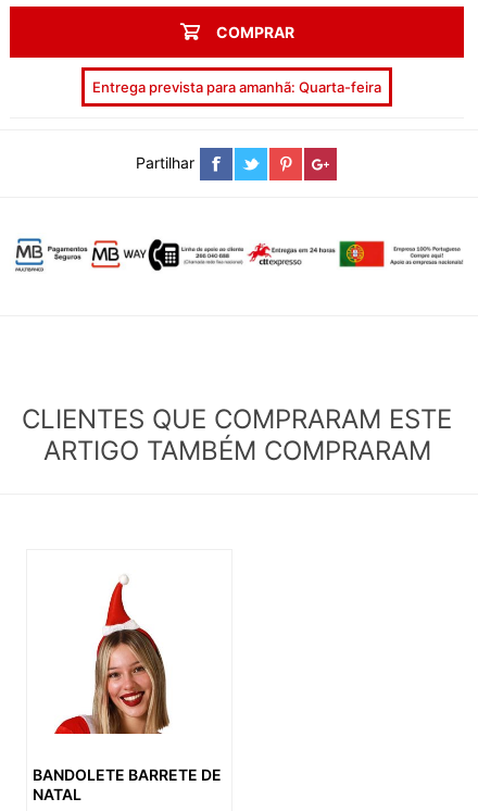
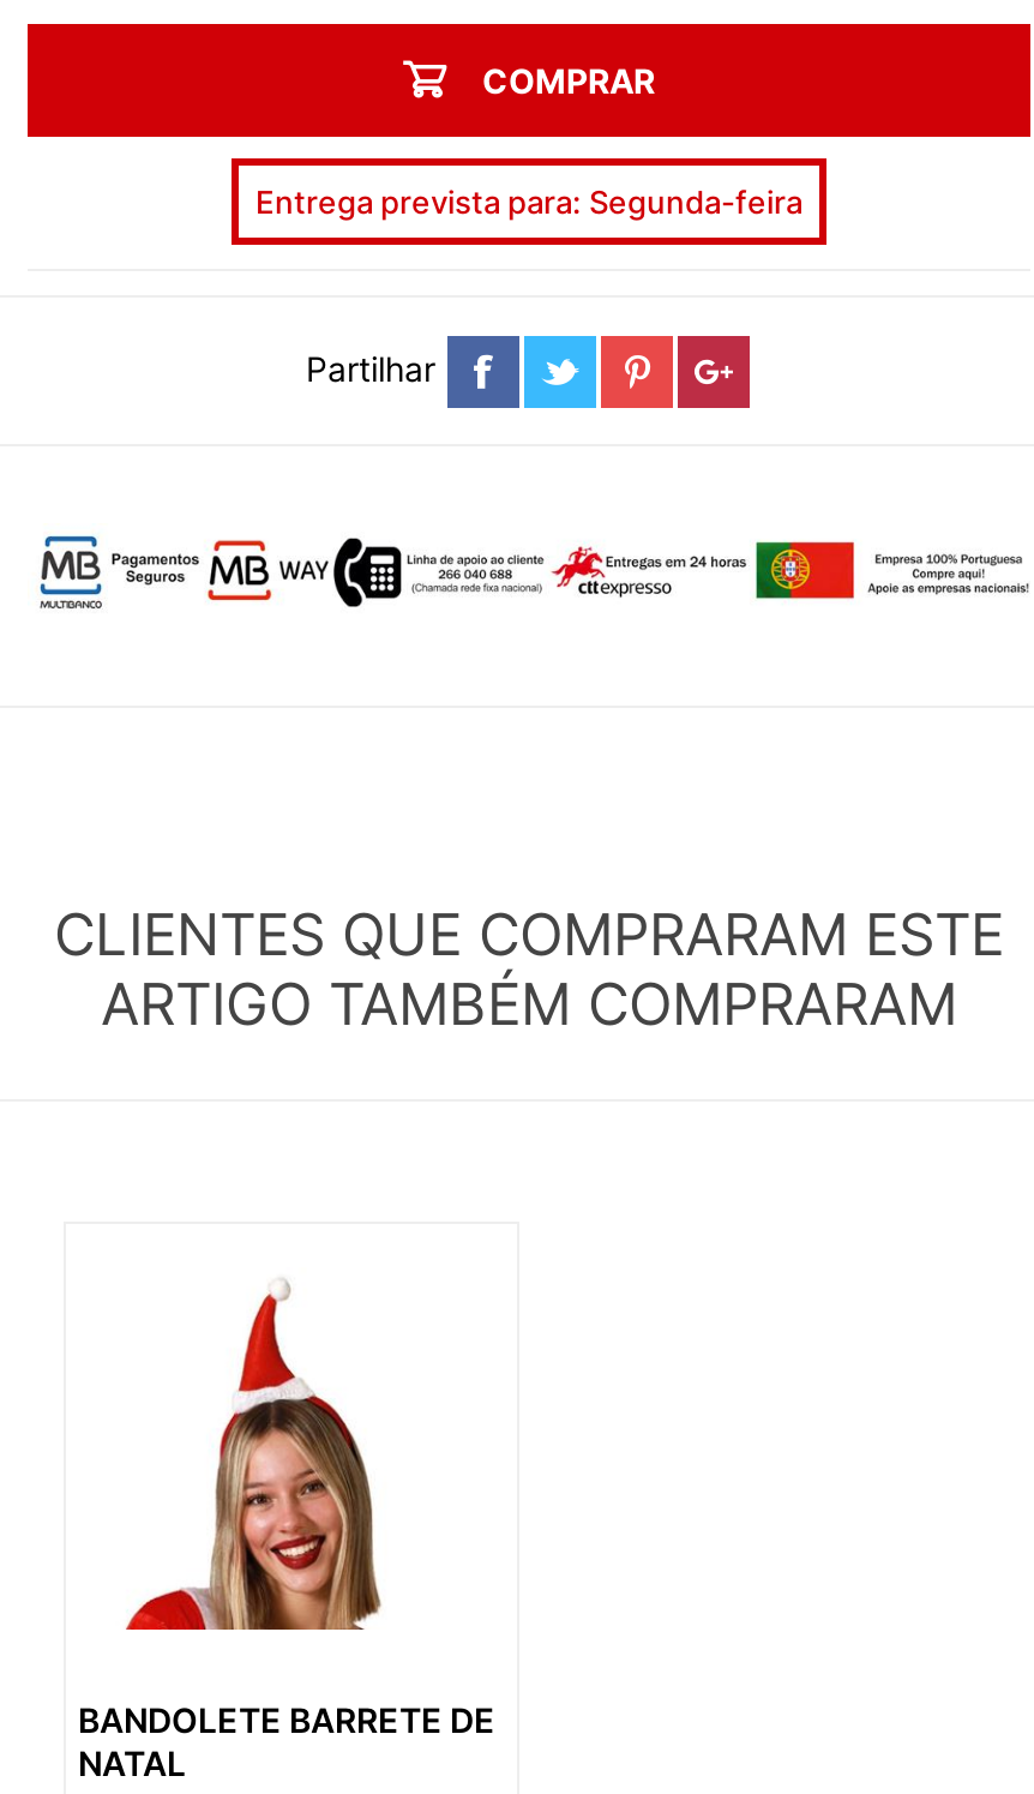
- Entrega prevista para amanhã: Quarta-feira
+ Entrega prevista para: Segunda-feira
